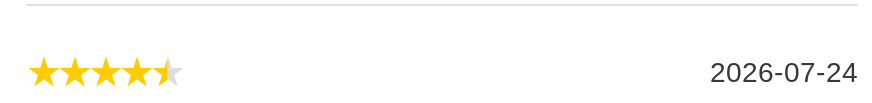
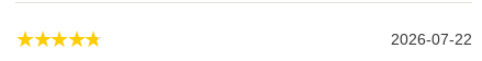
- 2026-07-24
+ 2026-07-22
